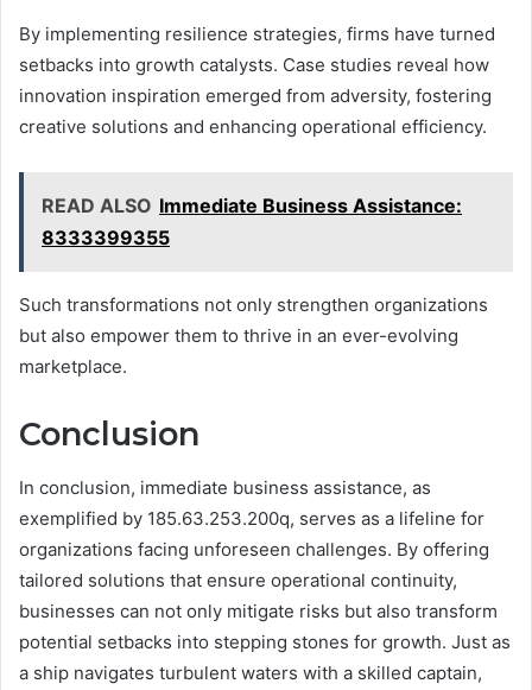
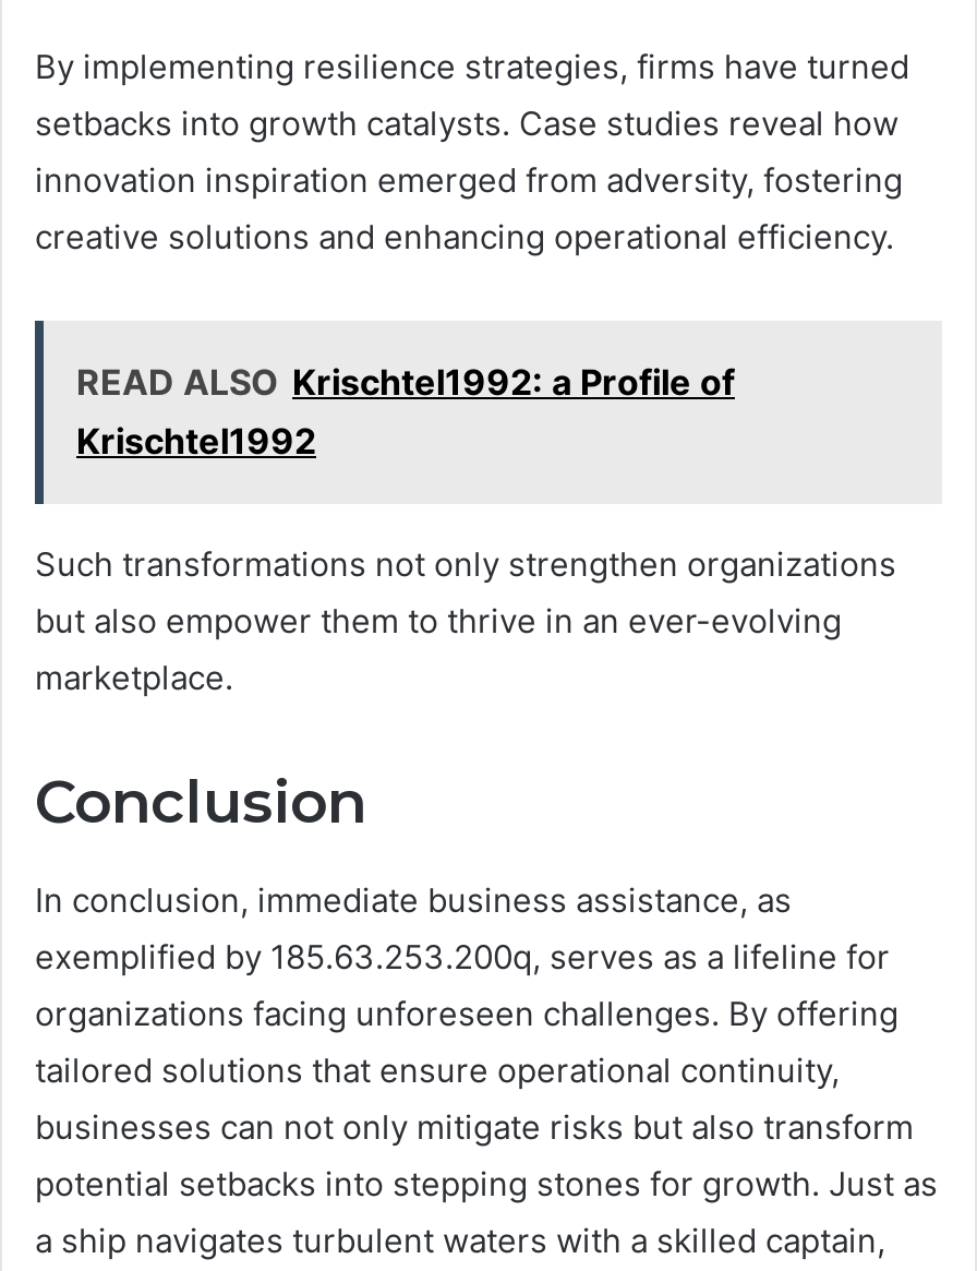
- READ ALSO Immediate Business Assistance:
- 8333399355
+ READ ALSO Krischtel1992: a Profile of
+ Krischtel1992
